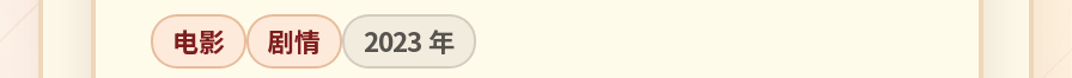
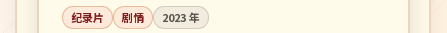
- 电影
+ 纪录片
